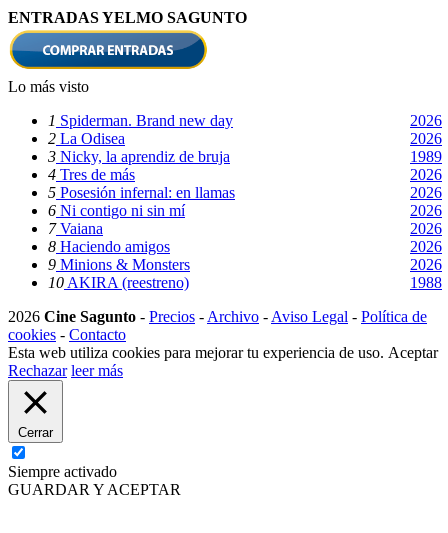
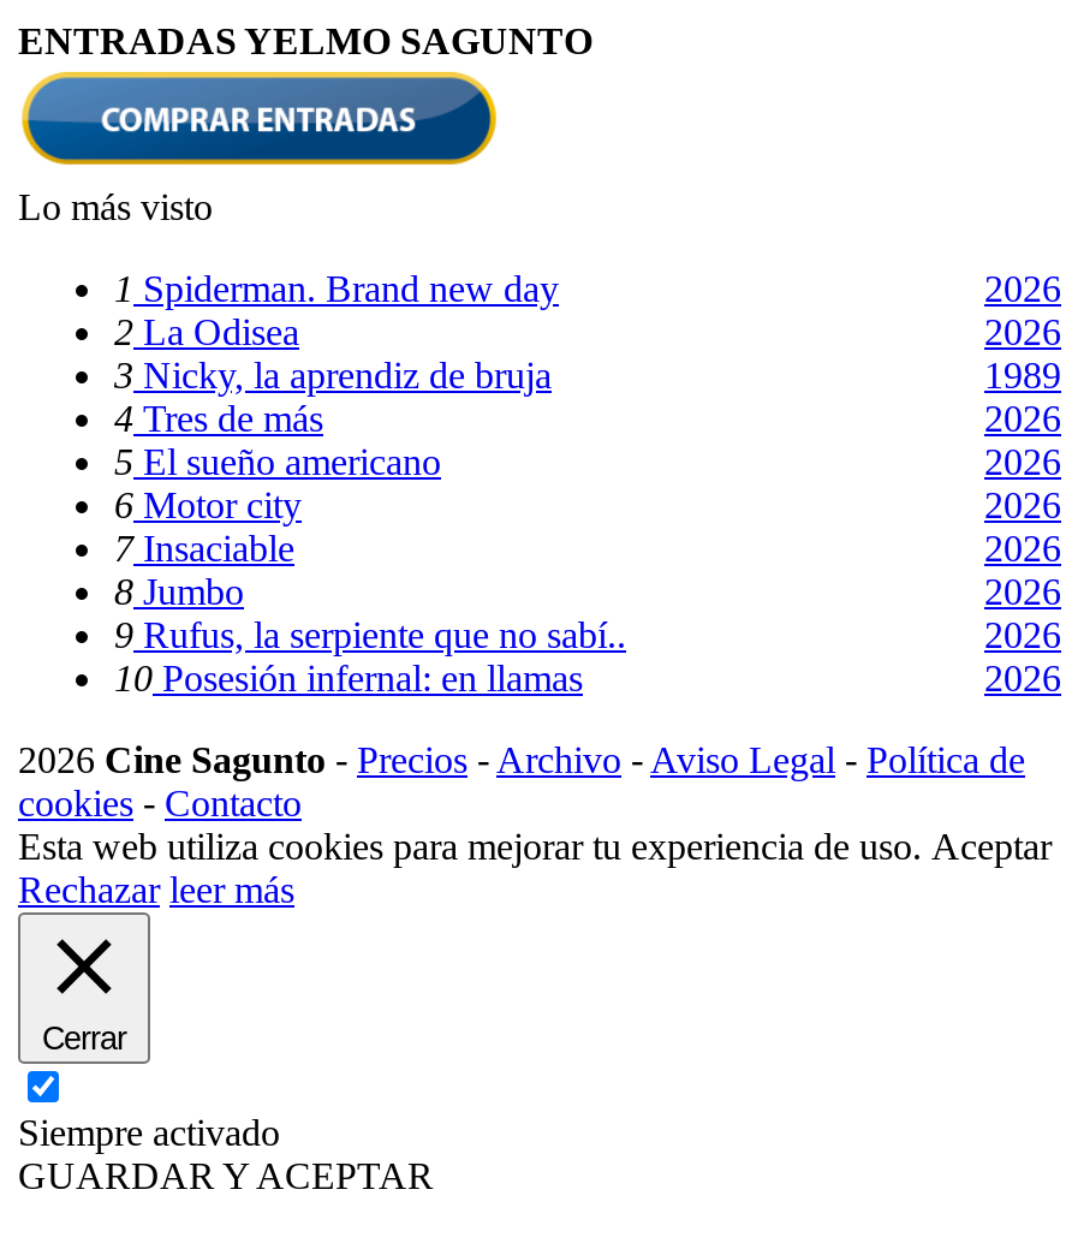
- 5 Posesión infernal: en llamas
+ 5 El sueño americano

- 6 Ni contigo ni sin mí
+ 6 Motor city

- 7 Vaiana
+ 7 Insaciable

- 8 Haciendo amigos
+ 8 Jumbo

- 9 Minions & Monsters
+ 9 Rufus, la serpiente que no sabí..

- 10 AKIRA (reestreno)
- 1988
+ 10 Posesión infernal: en llamas
+ 2026
